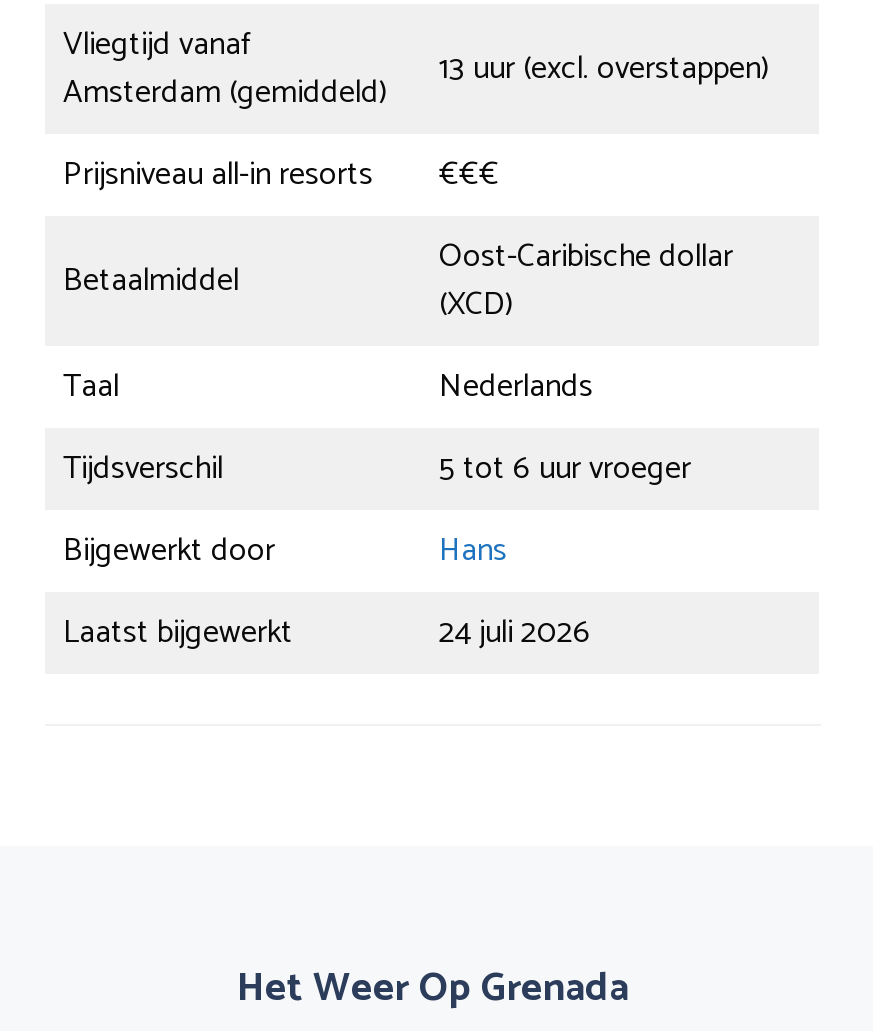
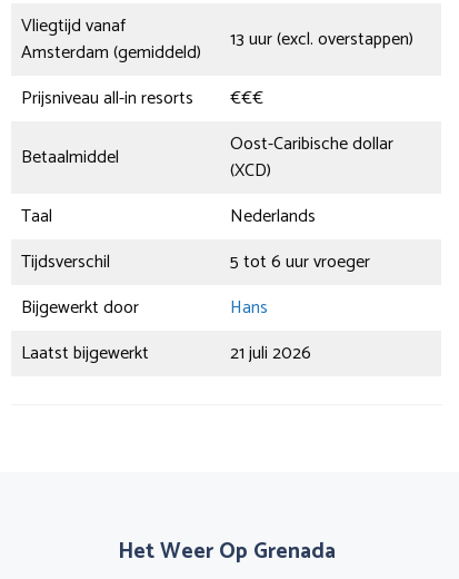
- 24 juli 2026
+ 21 juli 2026
